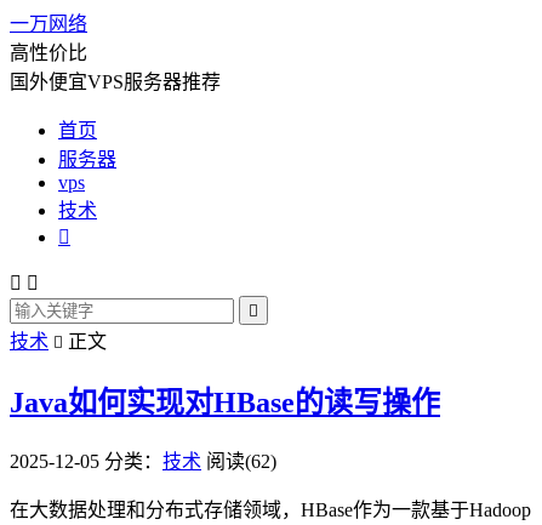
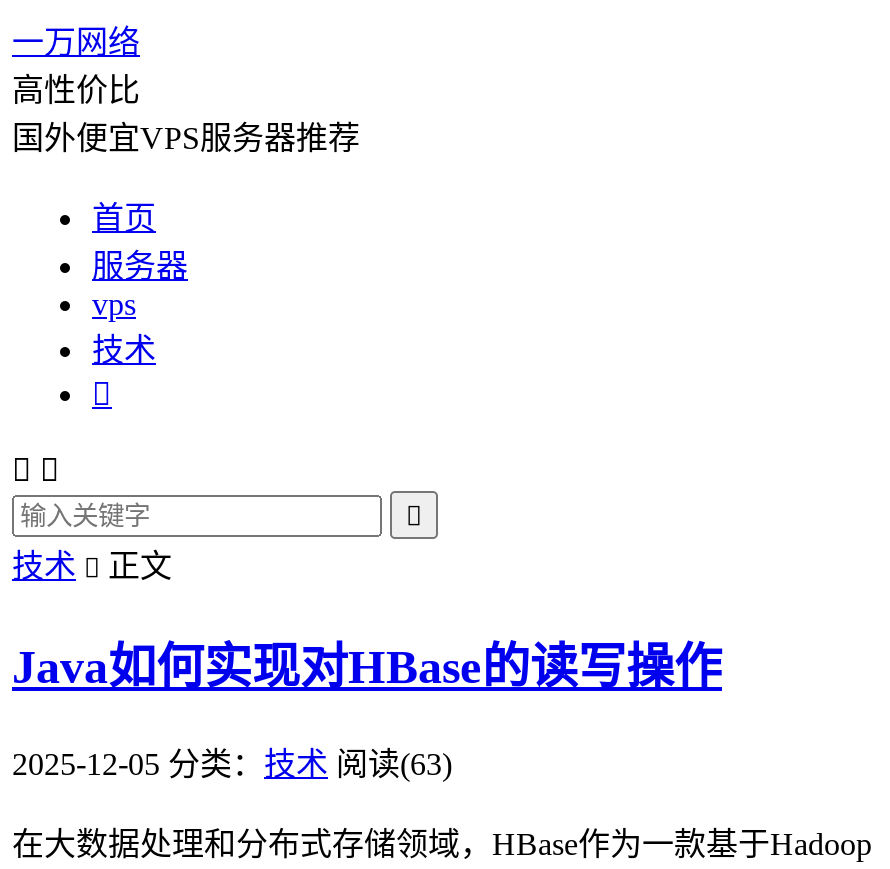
- 2025-12-05 分类：技术 阅读(62)
+ 2025-12-05 分类：技术 阅读(63)
